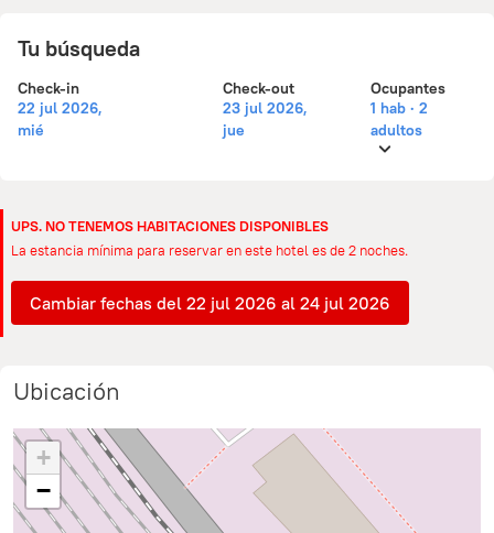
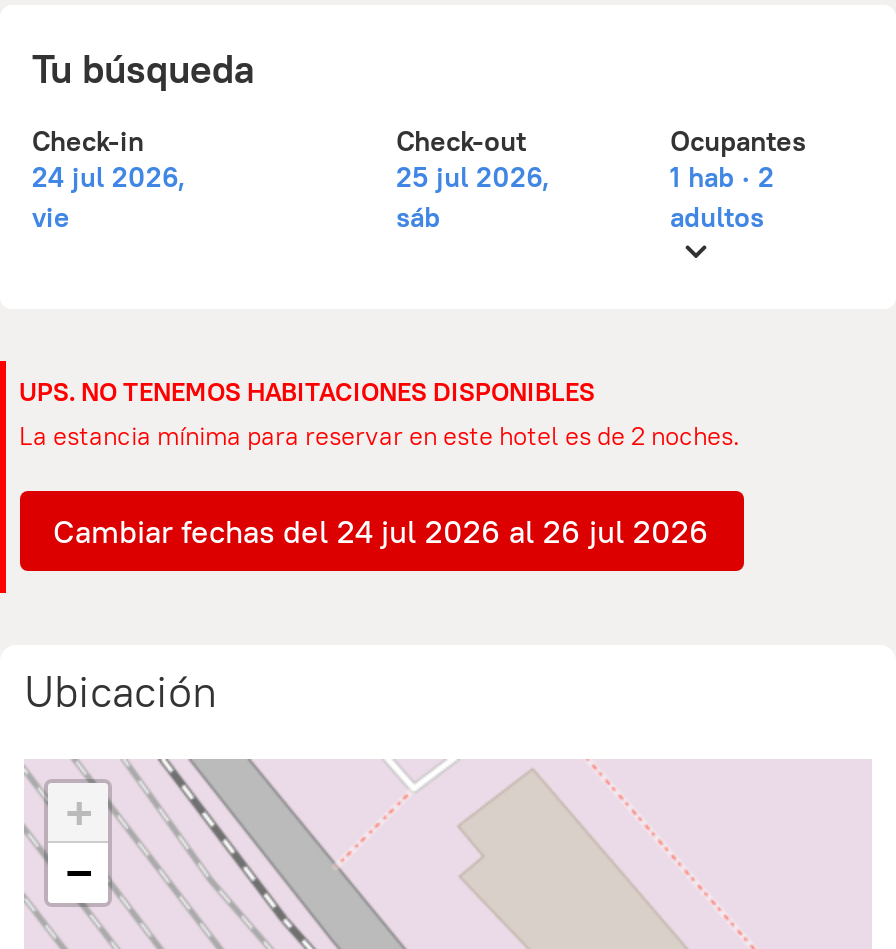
- 22 jul 2026,
- mié
+ 24 jul 2026,
+ vie

- 23 jul 2026,
- jue
+ 25 jul 2026,
+ sáb

- Cambiar fechas del 22 jul 2026 al 24 jul 2026
+ Cambiar fechas del 24 jul 2026 al 26 jul 2026
